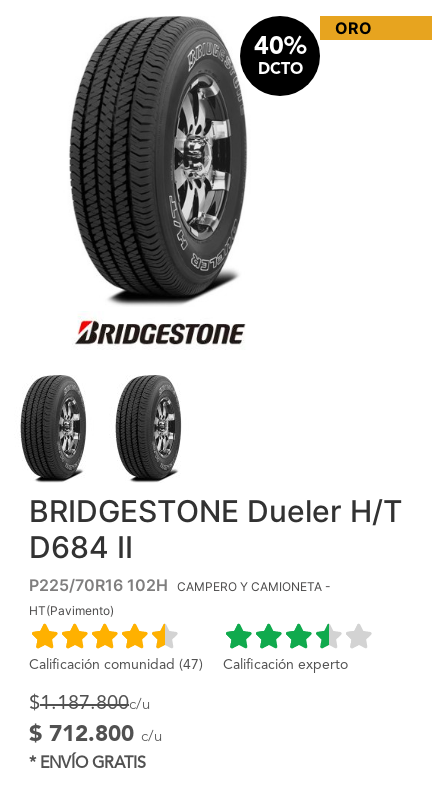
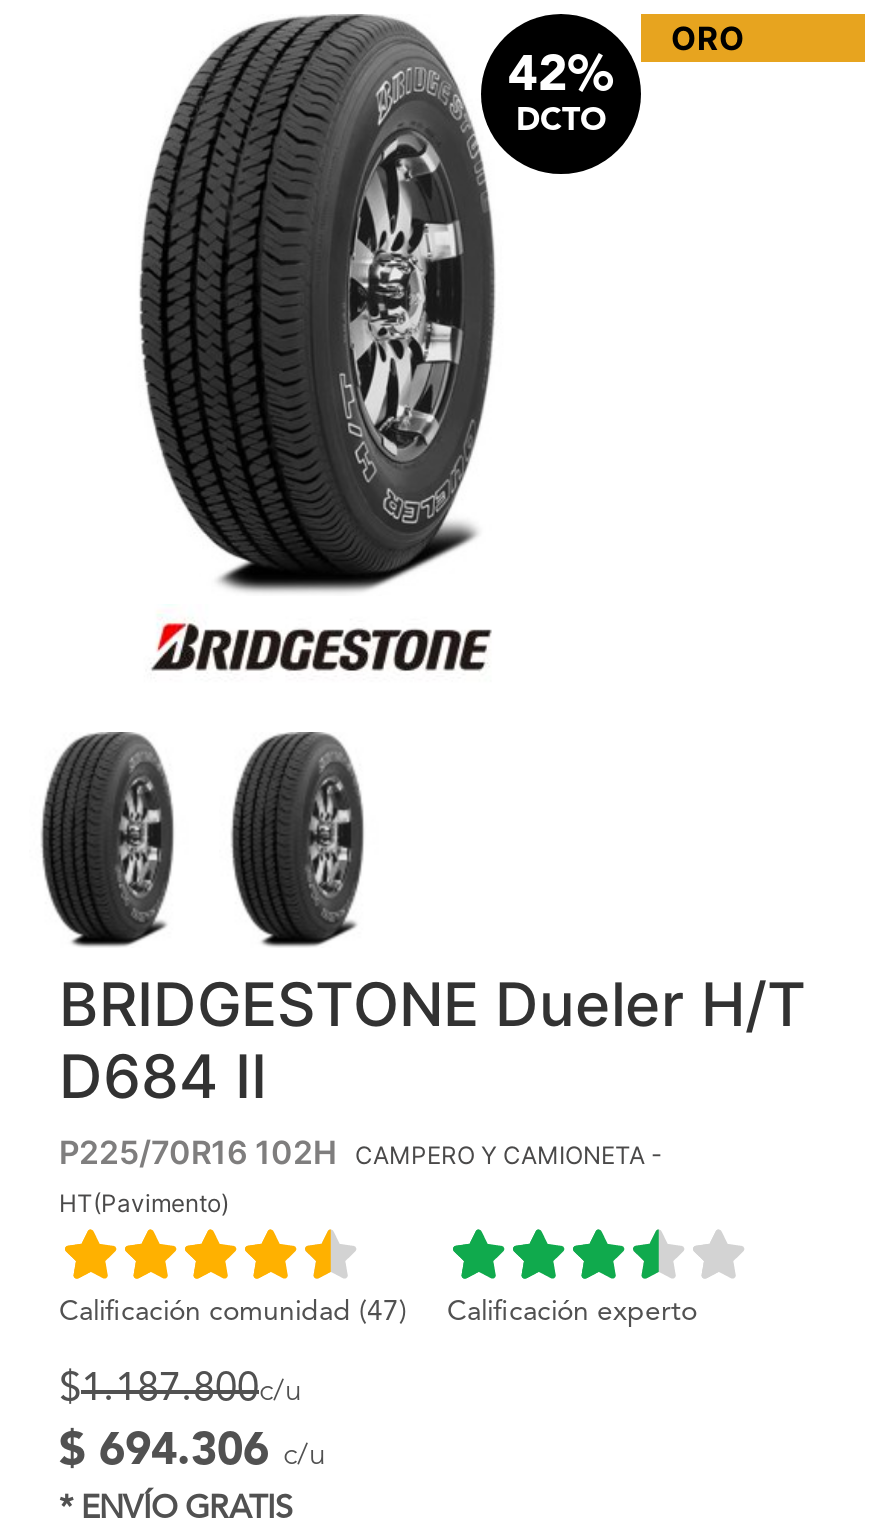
- 40%
+ 42%

- $ 712.800 c/u
+ $ 694.306 c/u
